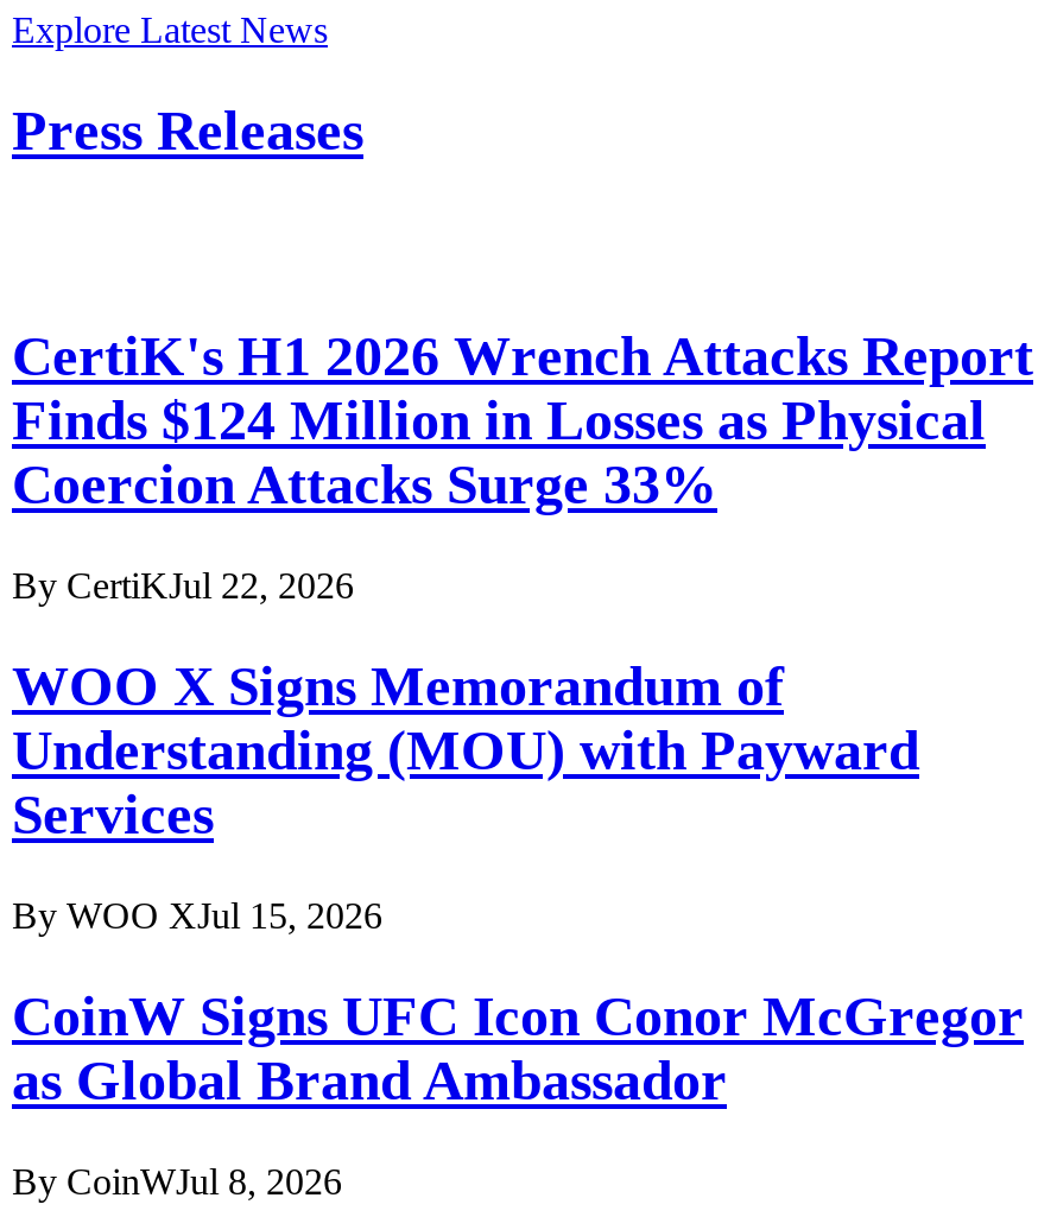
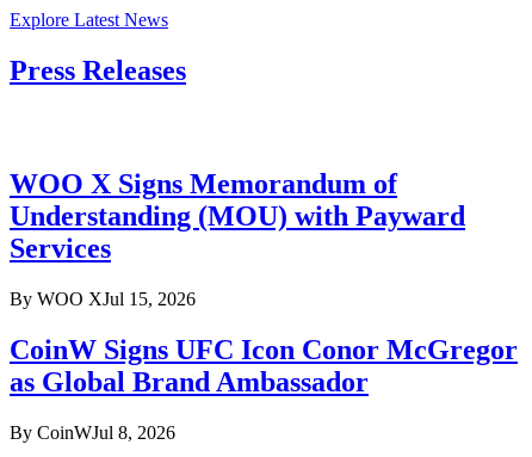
- CertiK's H1 2026 Wrench Attacks Report
- Finds $124 Million in Losses as Physical
- Coercion Attacks Surge 33%
- By CertiKJul 22, 2026
